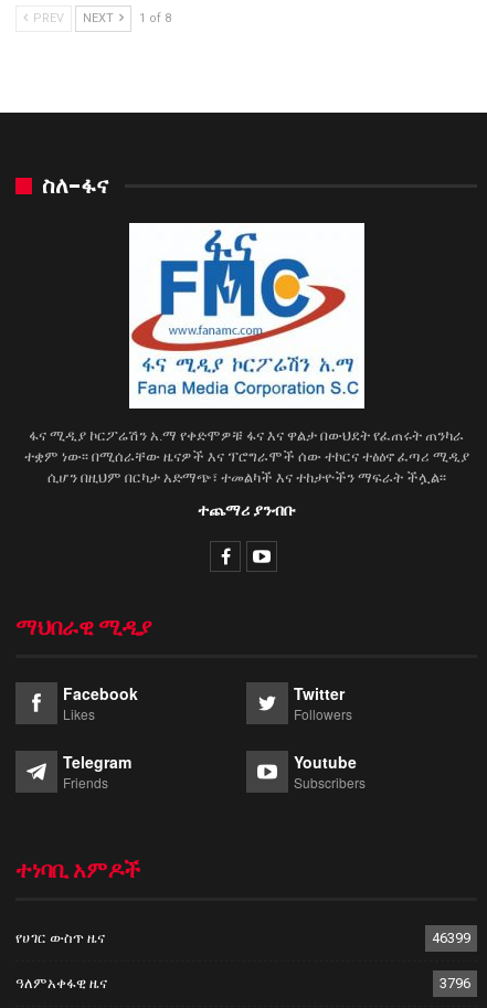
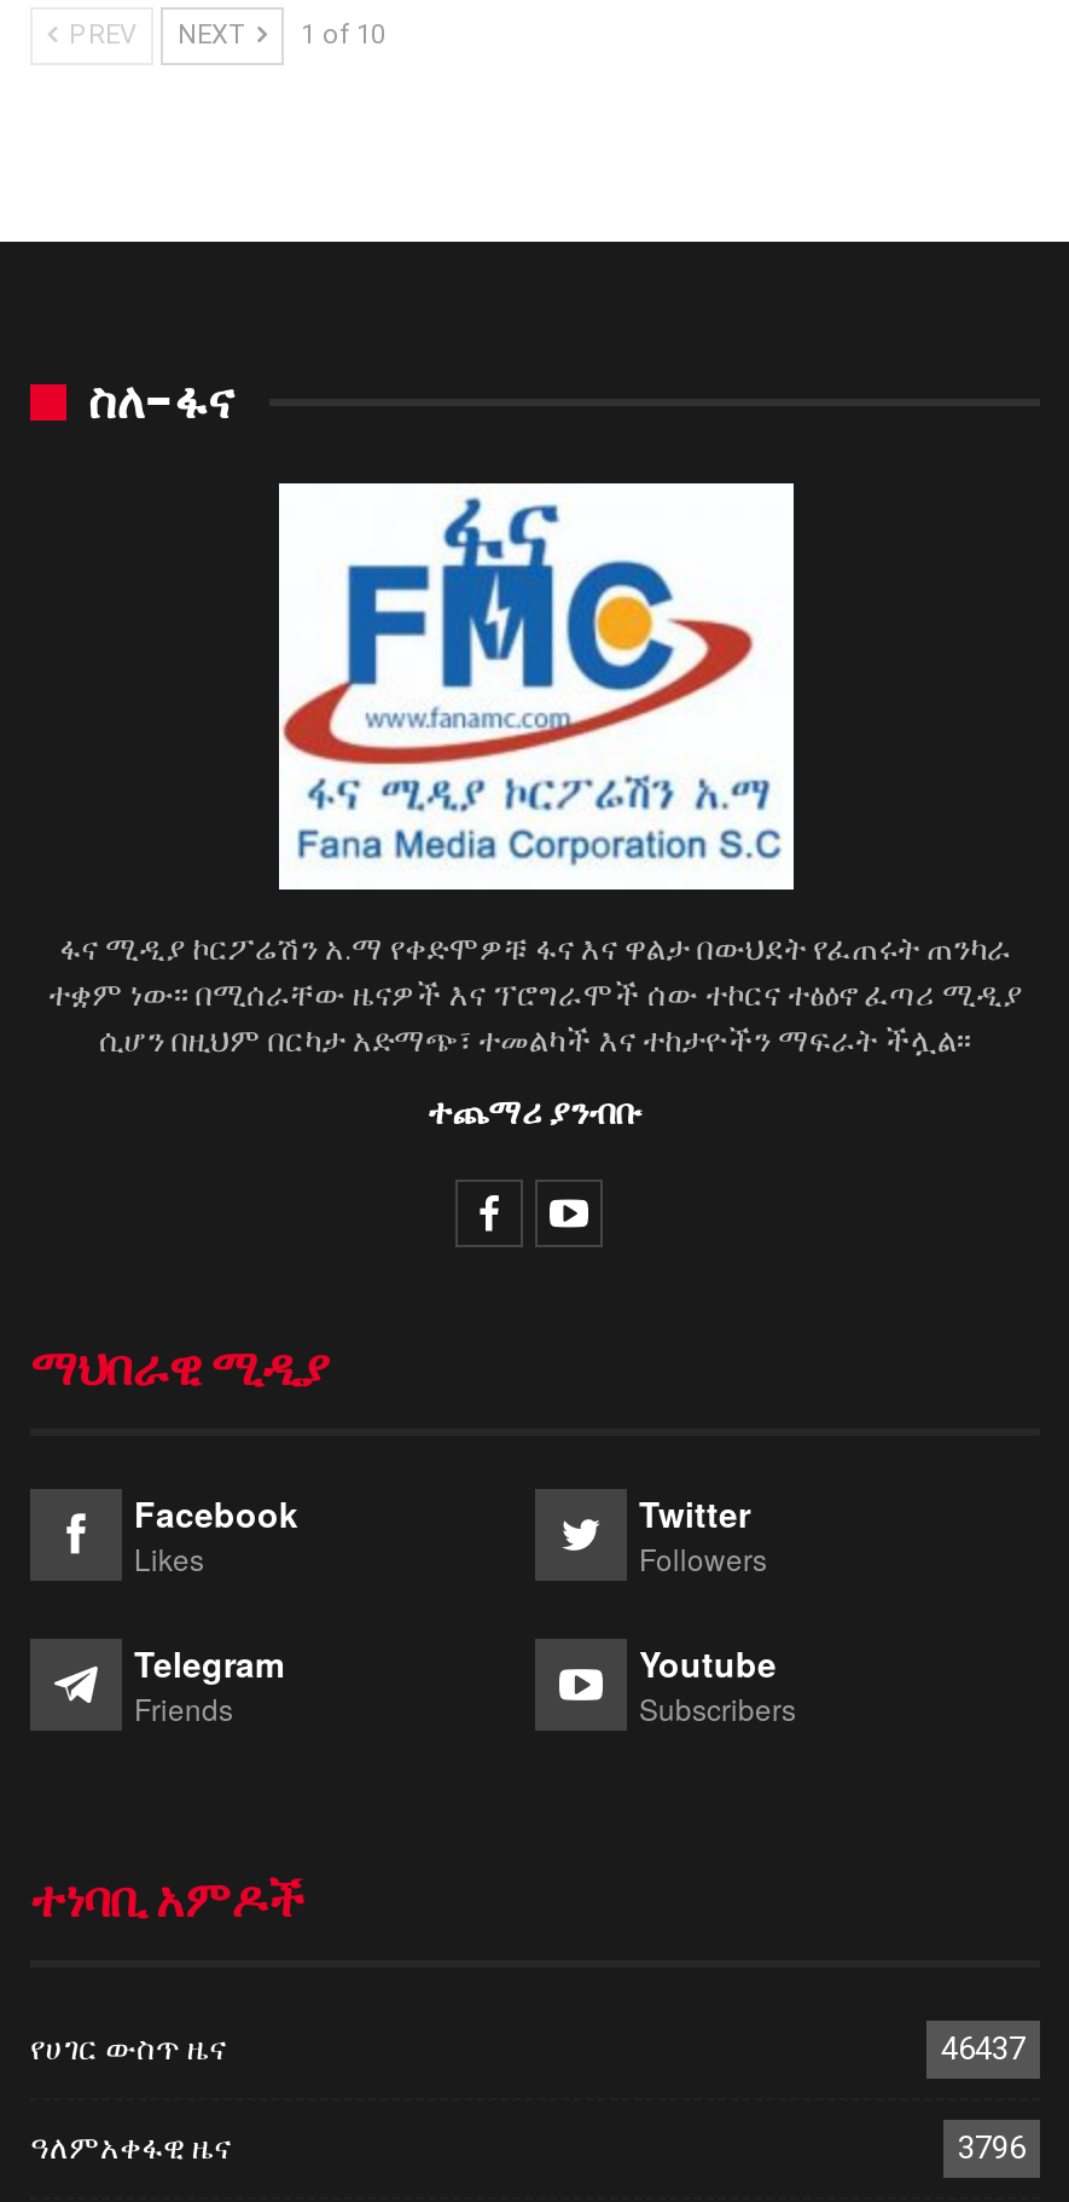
- PREV NEXT 1 of 8
+ PREV NEXT 1 of 10

- 46399
+ 46437
